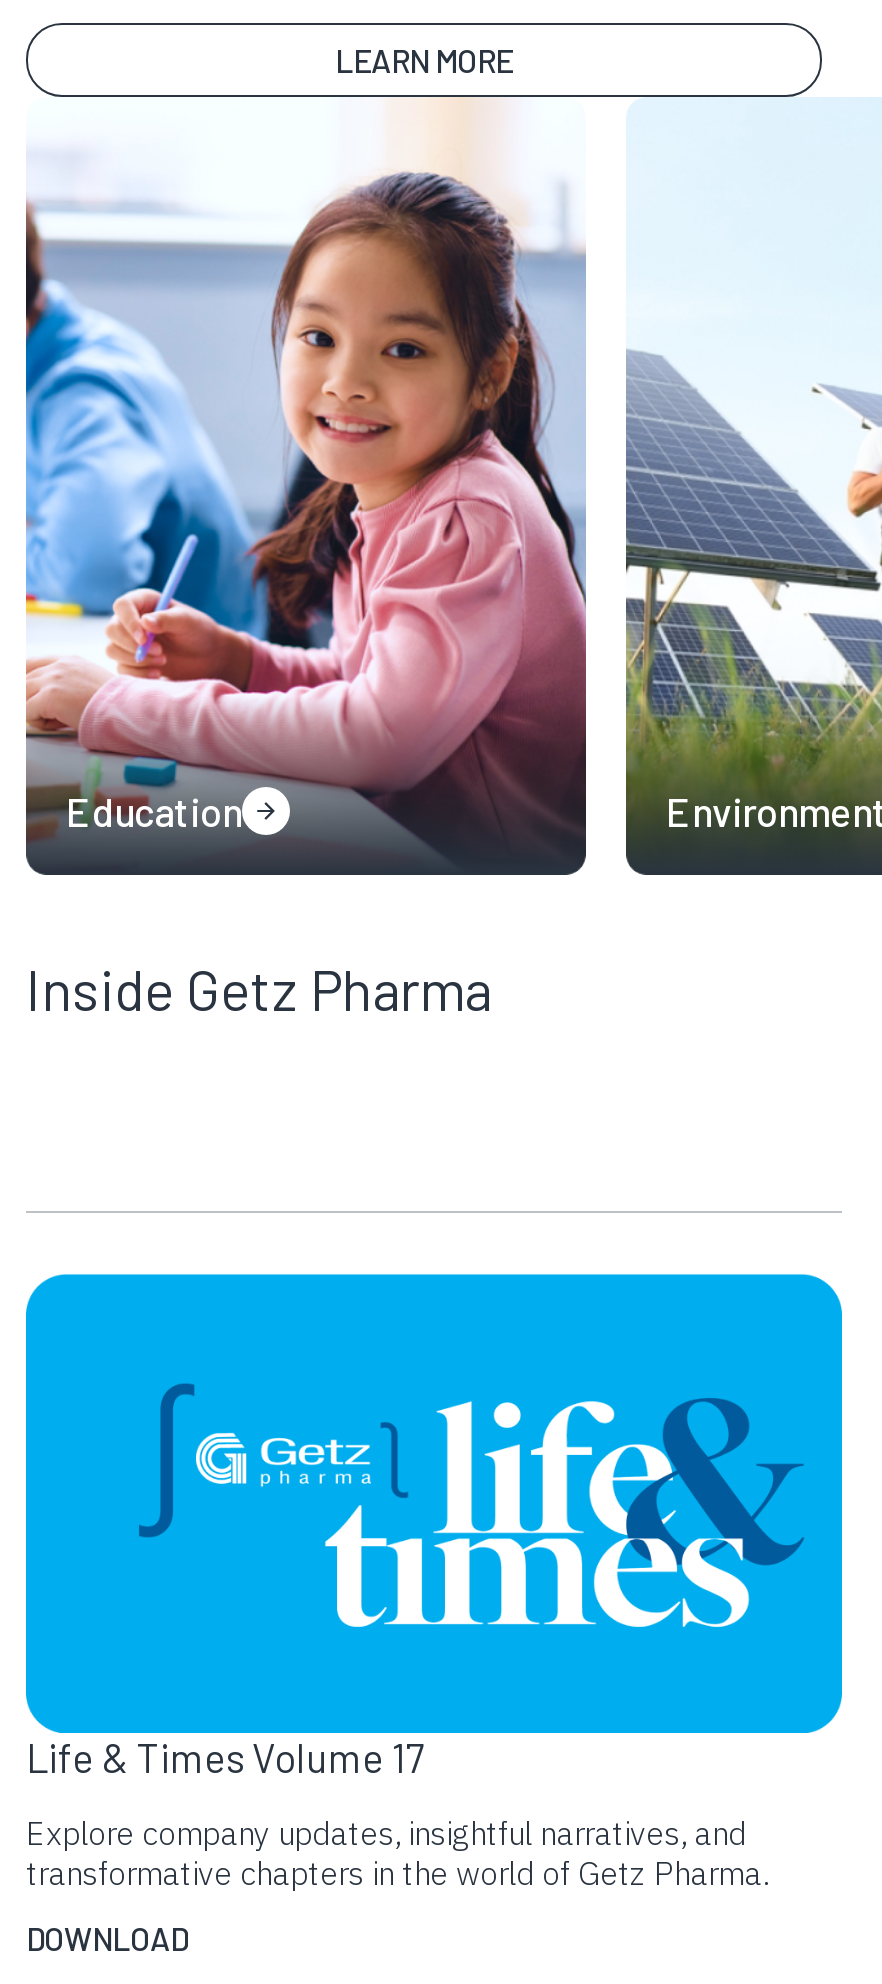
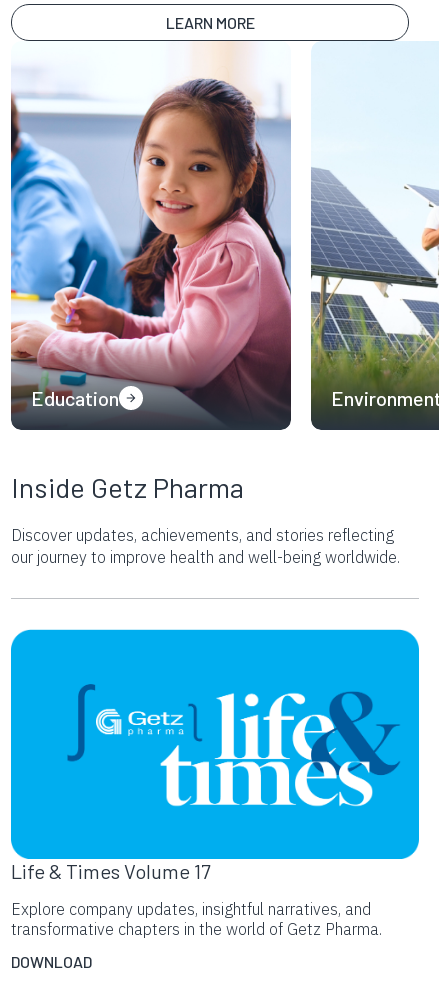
+ Discover updates, achievements, and stories reflecting
+ our journey to improve health and well-being worldwide.
